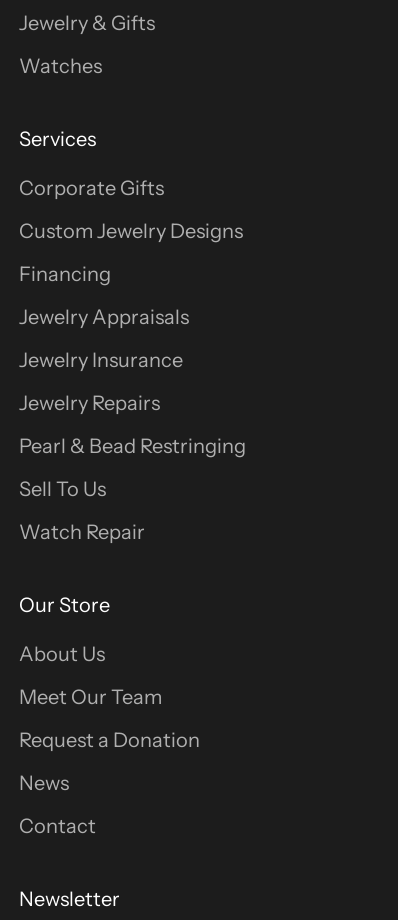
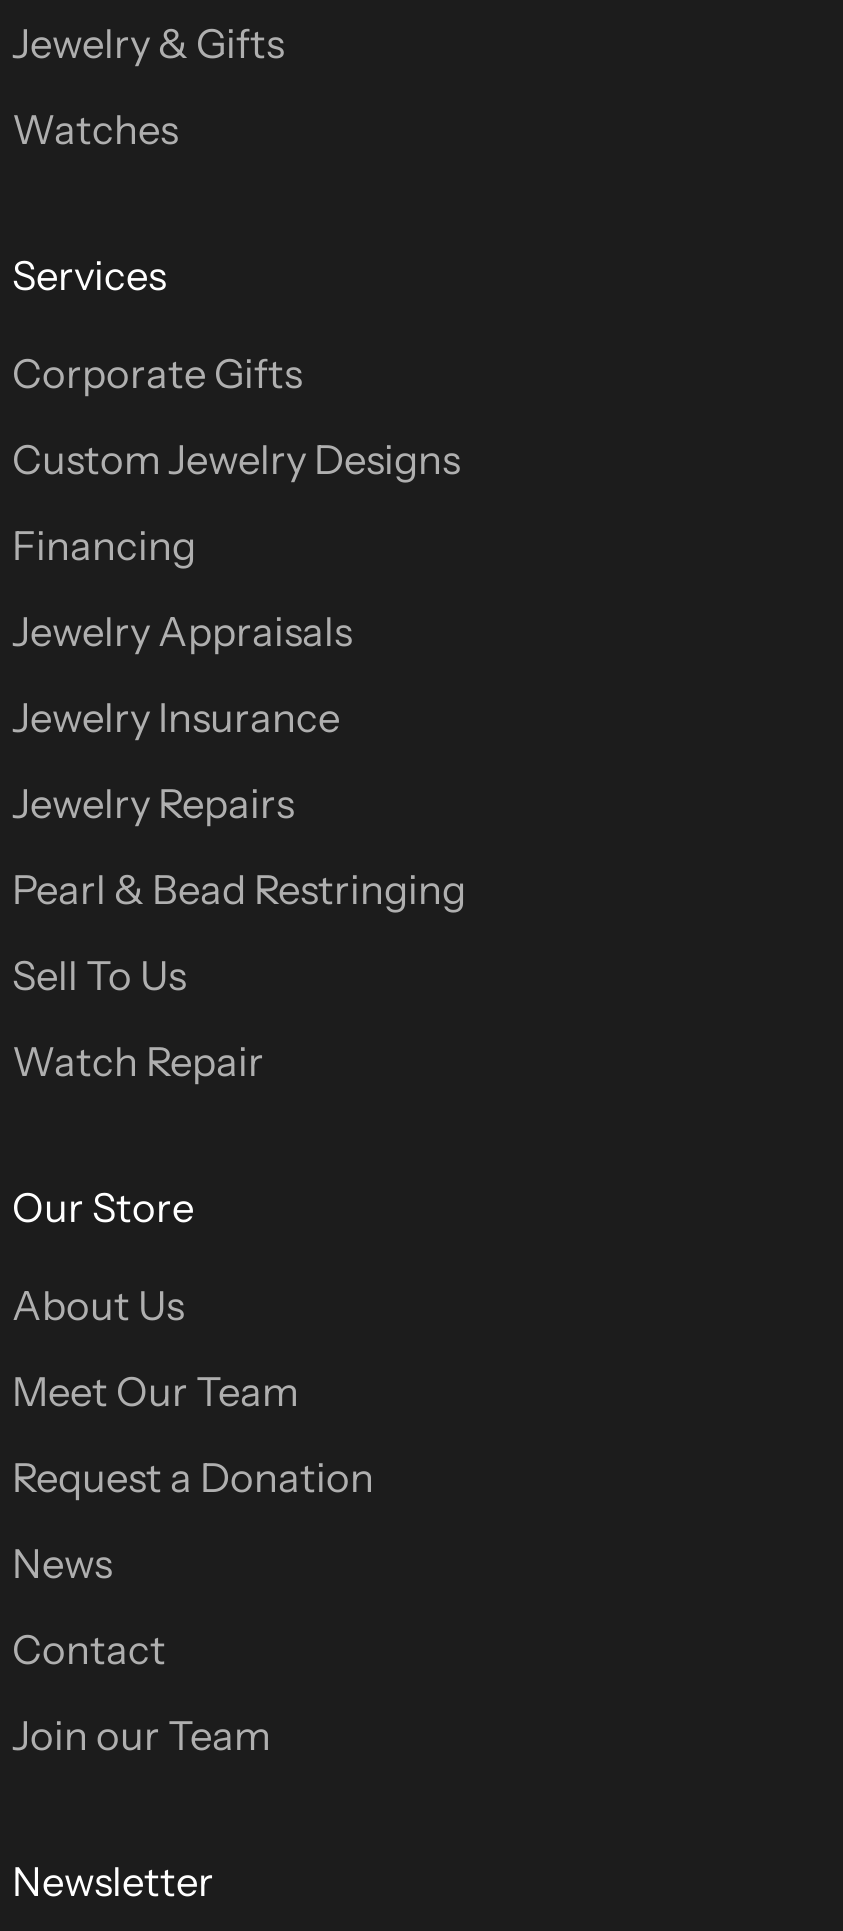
+ Join our Team
